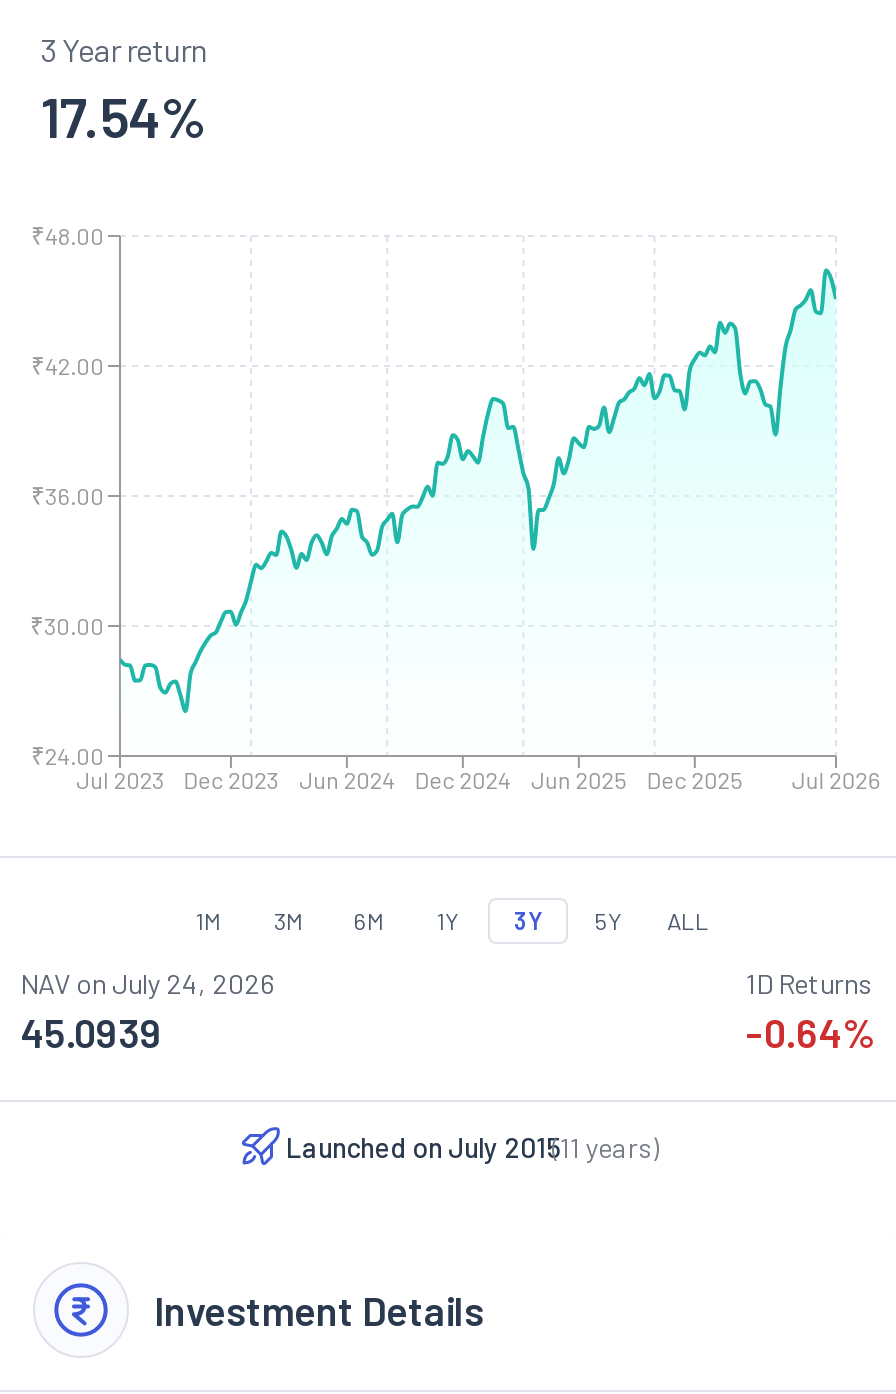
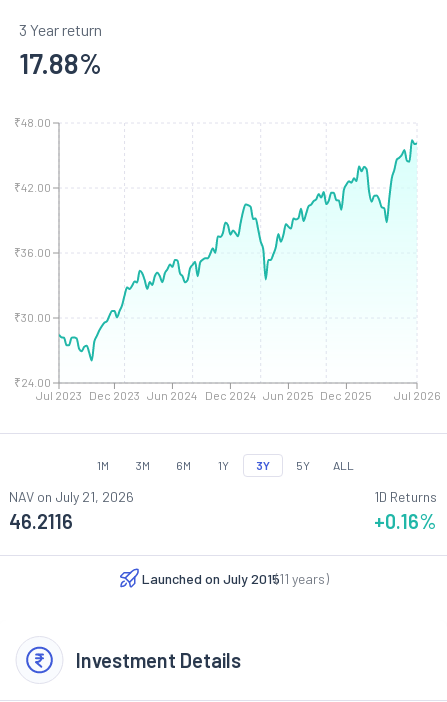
- 17.54%
+ 17.88%

- NAV on July 24, 2026
+ NAV on July 21, 2026

- 45.0939
+ 46.2116

- -0.64%
+ +0.16%
